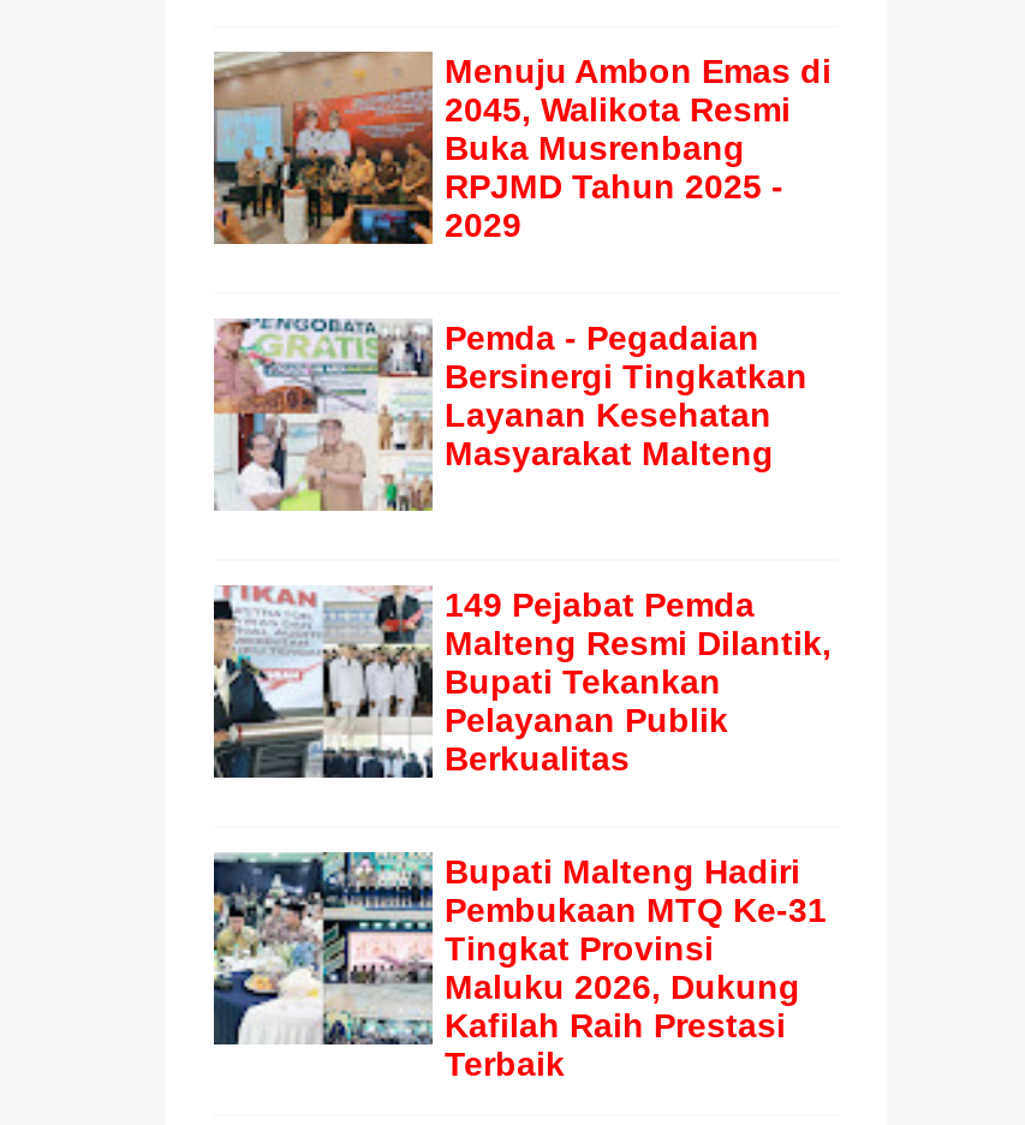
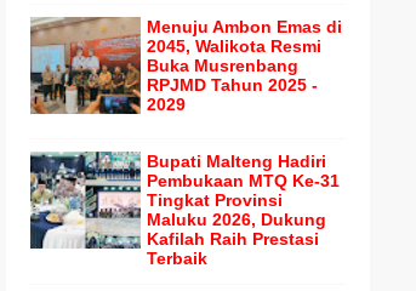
- [image]
- Pemda - Pegadaian
- Bersinergi Tingkatkan
- Layanan Kesehatan
- Masyarakat Malteng

- [image]
- 149 Pejabat Pemda
- Malteng Resmi Dilantik,
- Bupati Tekankan
- Pelayanan Publik
- Berkualitas
